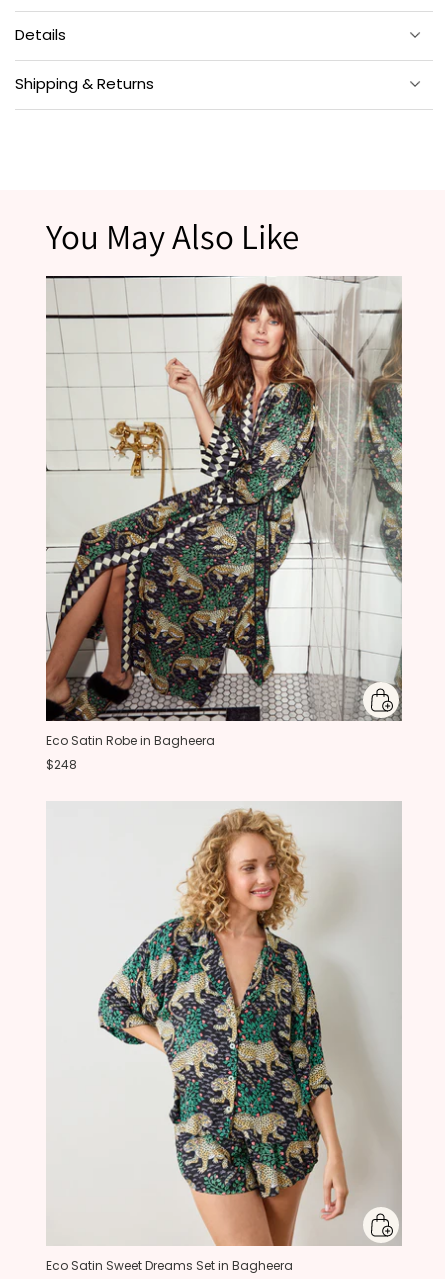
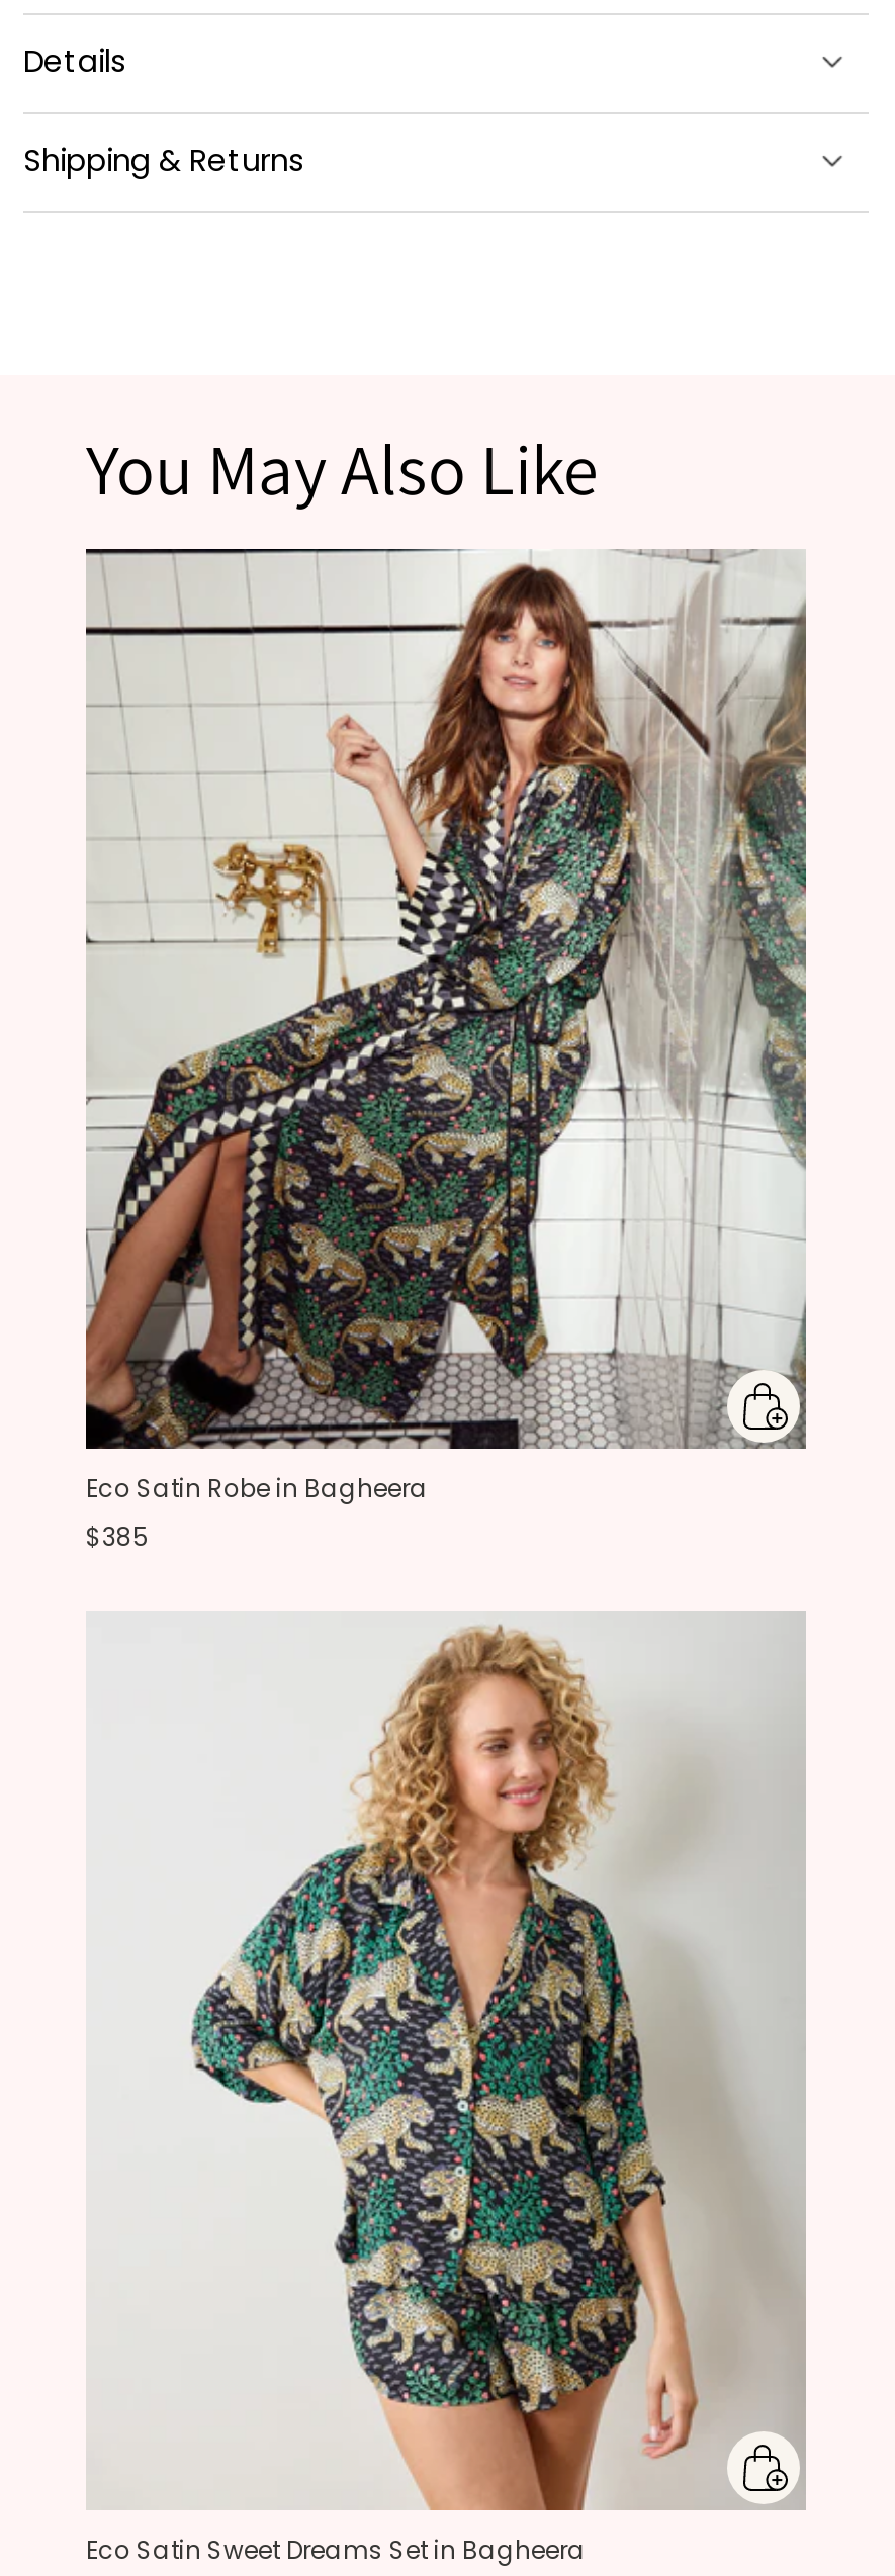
- $248
+ $385
